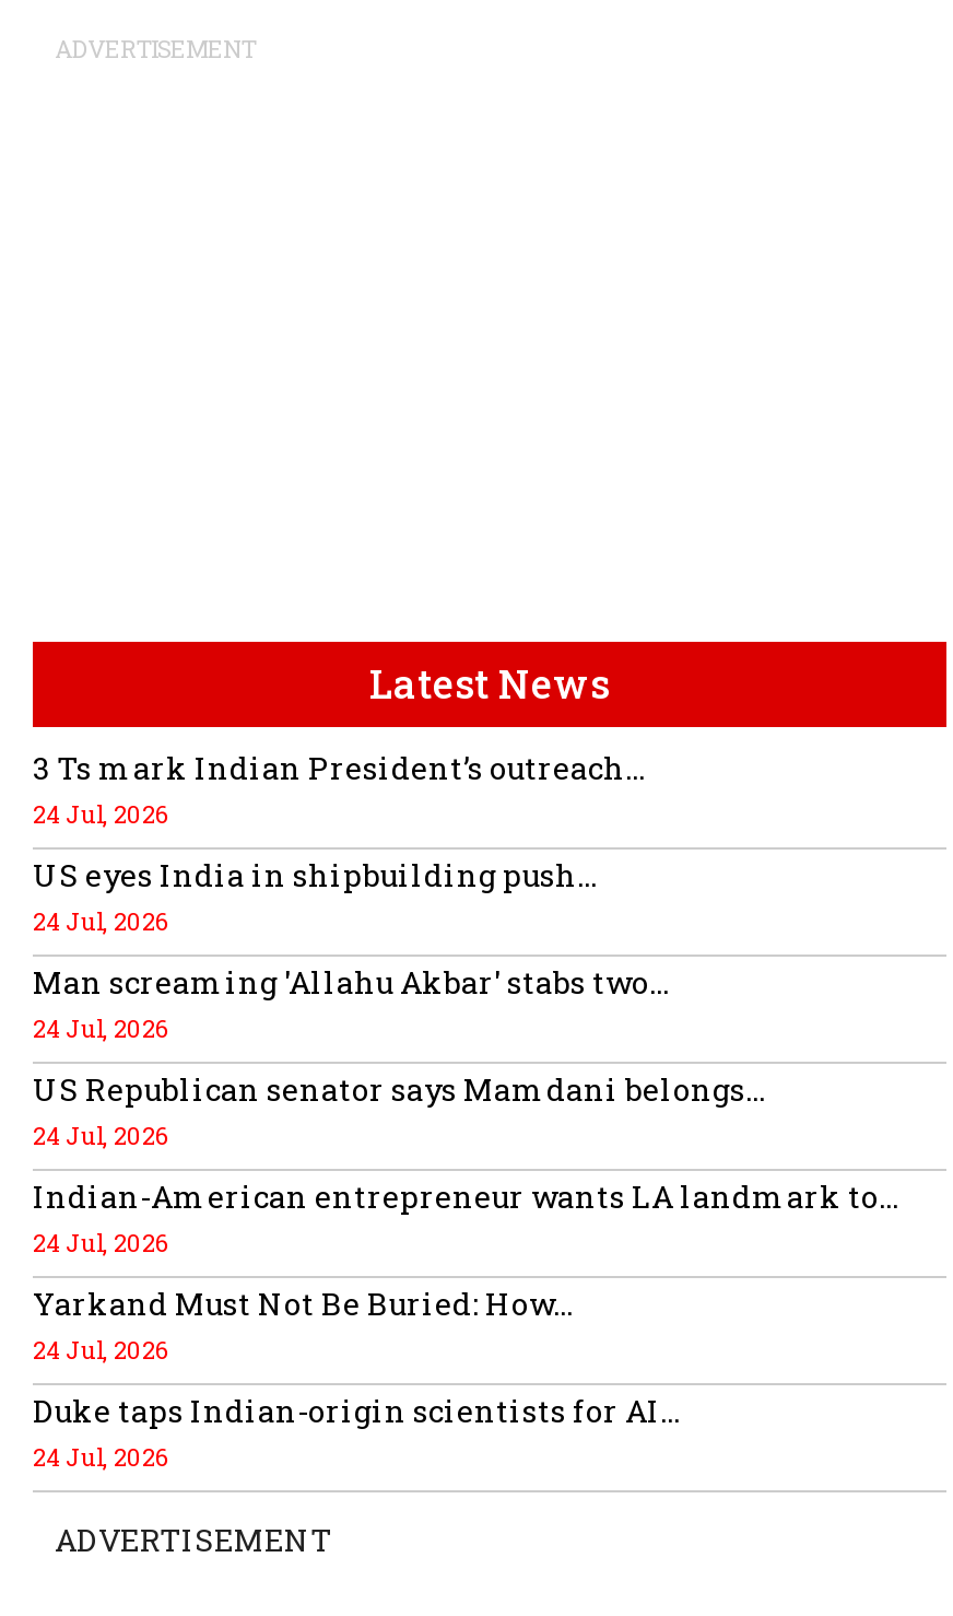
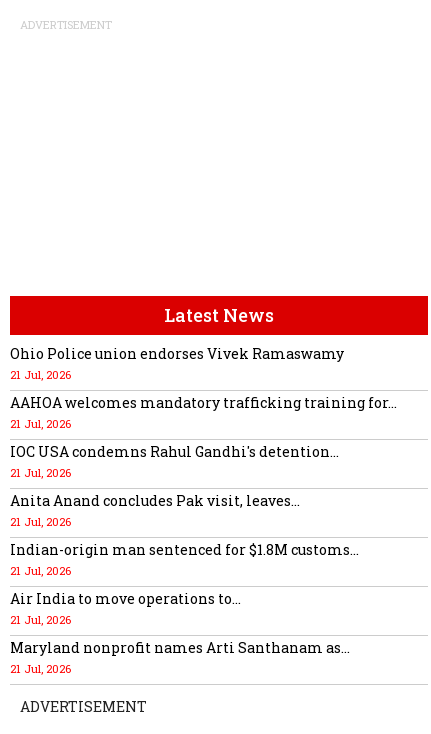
- 3 Ts mark Indian President’s outreach...
- 24 Jul, 2026
+ Ohio Police union endorses Vivek Ramaswamy
+ 21 Jul, 2026

- US eyes India in shipbuilding push...
- 24 Jul, 2026
+ AAHOA welcomes mandatory trafficking training for...
+ 21 Jul, 2026

- Man screaming 'Allahu Akbar' stabs two...
- 24 Jul, 2026
+ IOC USA condemns Rahul Gandhi's detention...
+ 21 Jul, 2026

- US Republican senator says Mamdani belongs...
- 24 Jul, 2026
+ Anita Anand concludes Pak visit, leaves...
+ 21 Jul, 2026

- Indian-American entrepreneur wants LA landmark to...
- 24 Jul, 2026
+ Indian-origin man sentenced for $1.8M customs...
+ 21 Jul, 2026

- Yarkand Must Not Be Buried: How...
- 24 Jul, 2026
+ Air India to move operations to...
+ 21 Jul, 2026

- Duke taps Indian-origin scientists for AI...
- 24 Jul, 2026
+ Maryland nonprofit names Arti Santhanam as...
+ 21 Jul, 2026
